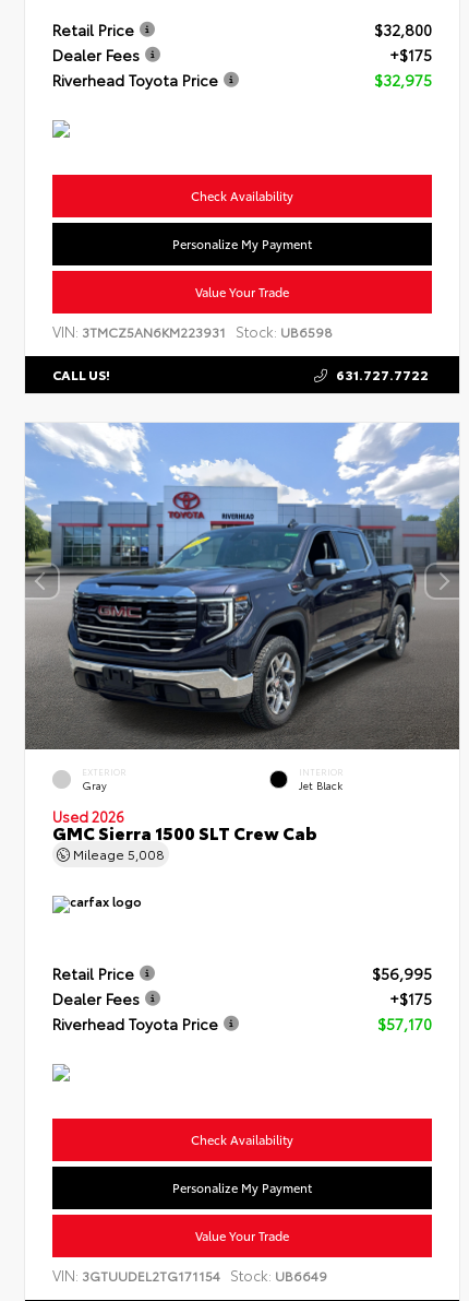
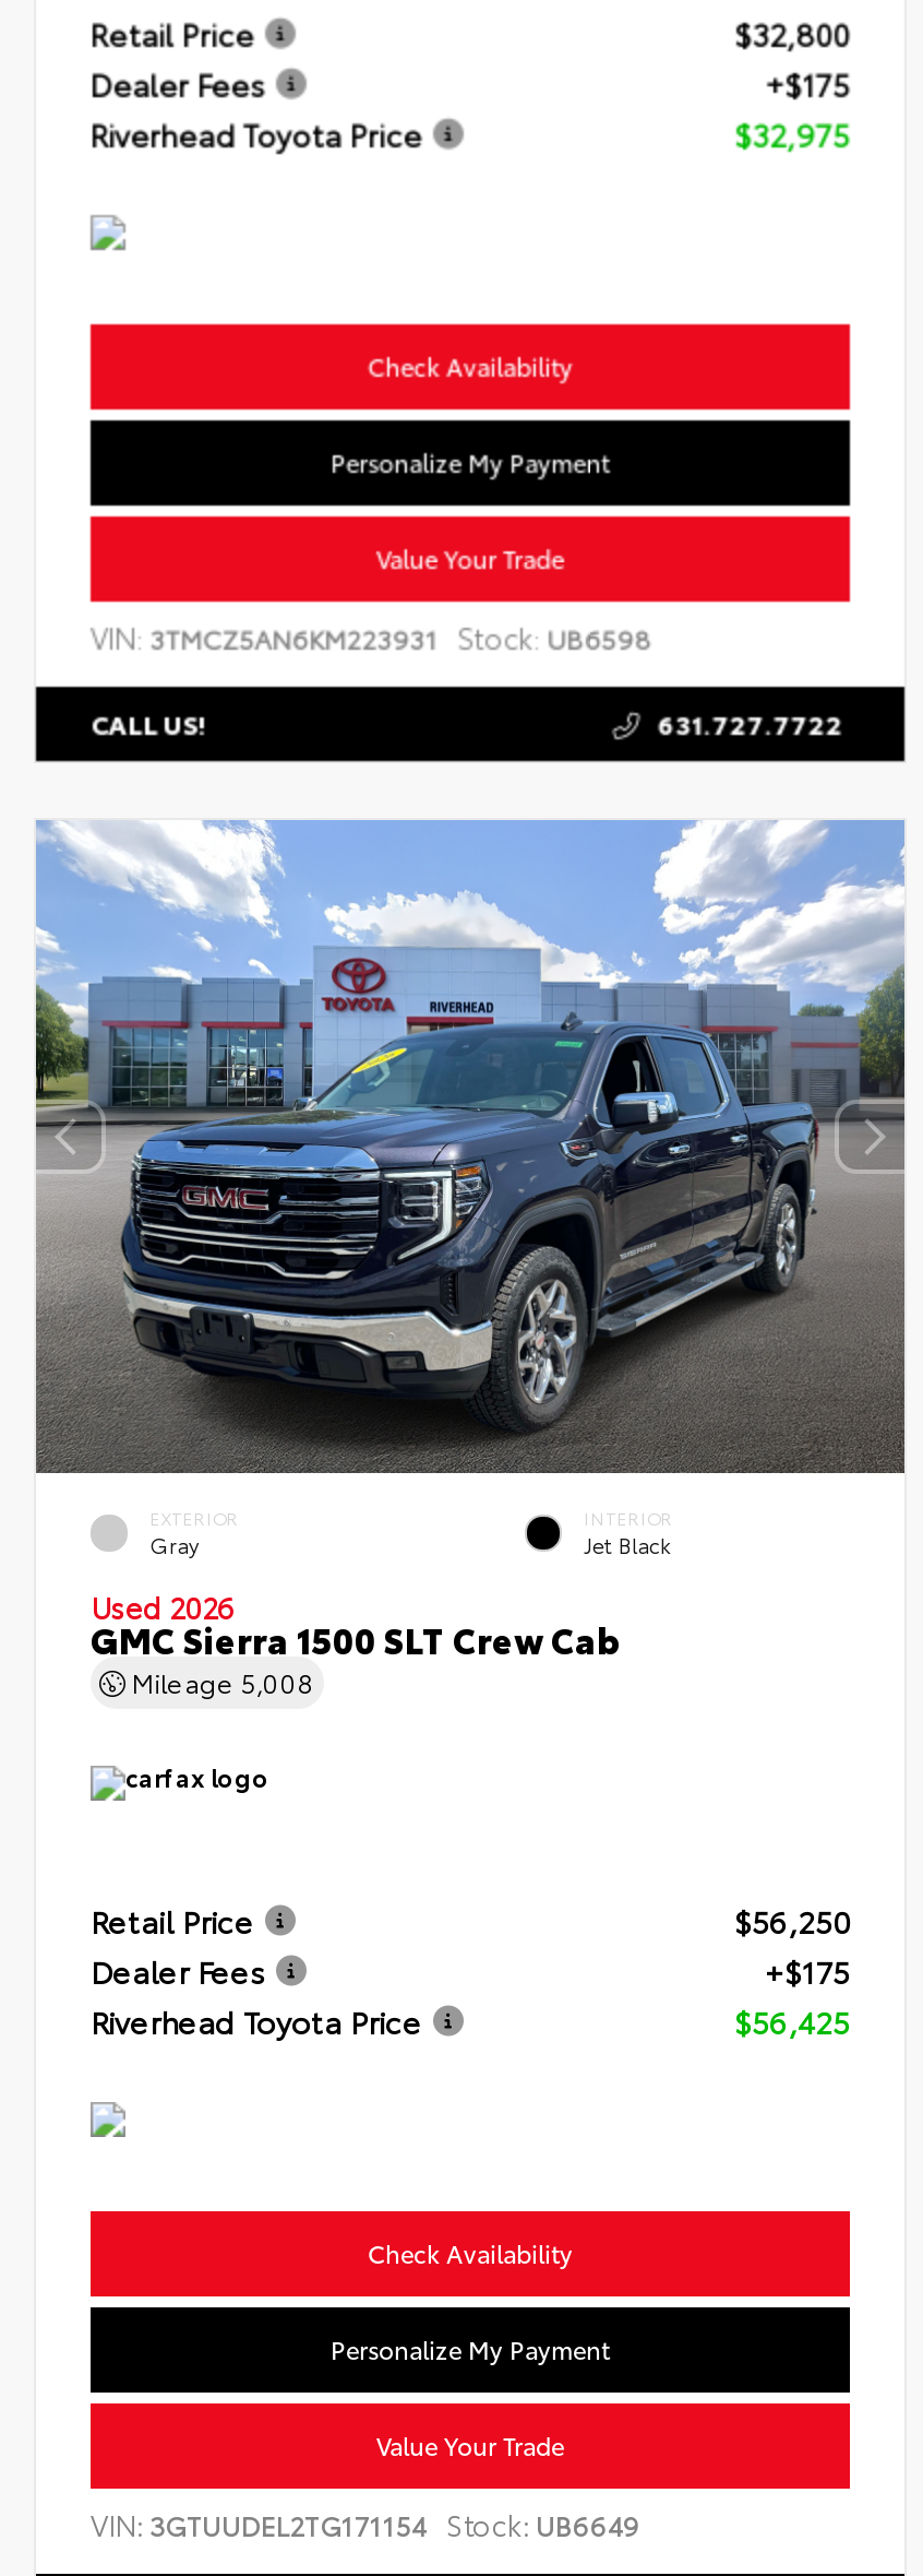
- $56,995
+ $56,250

- $57,170
+ $56,425
